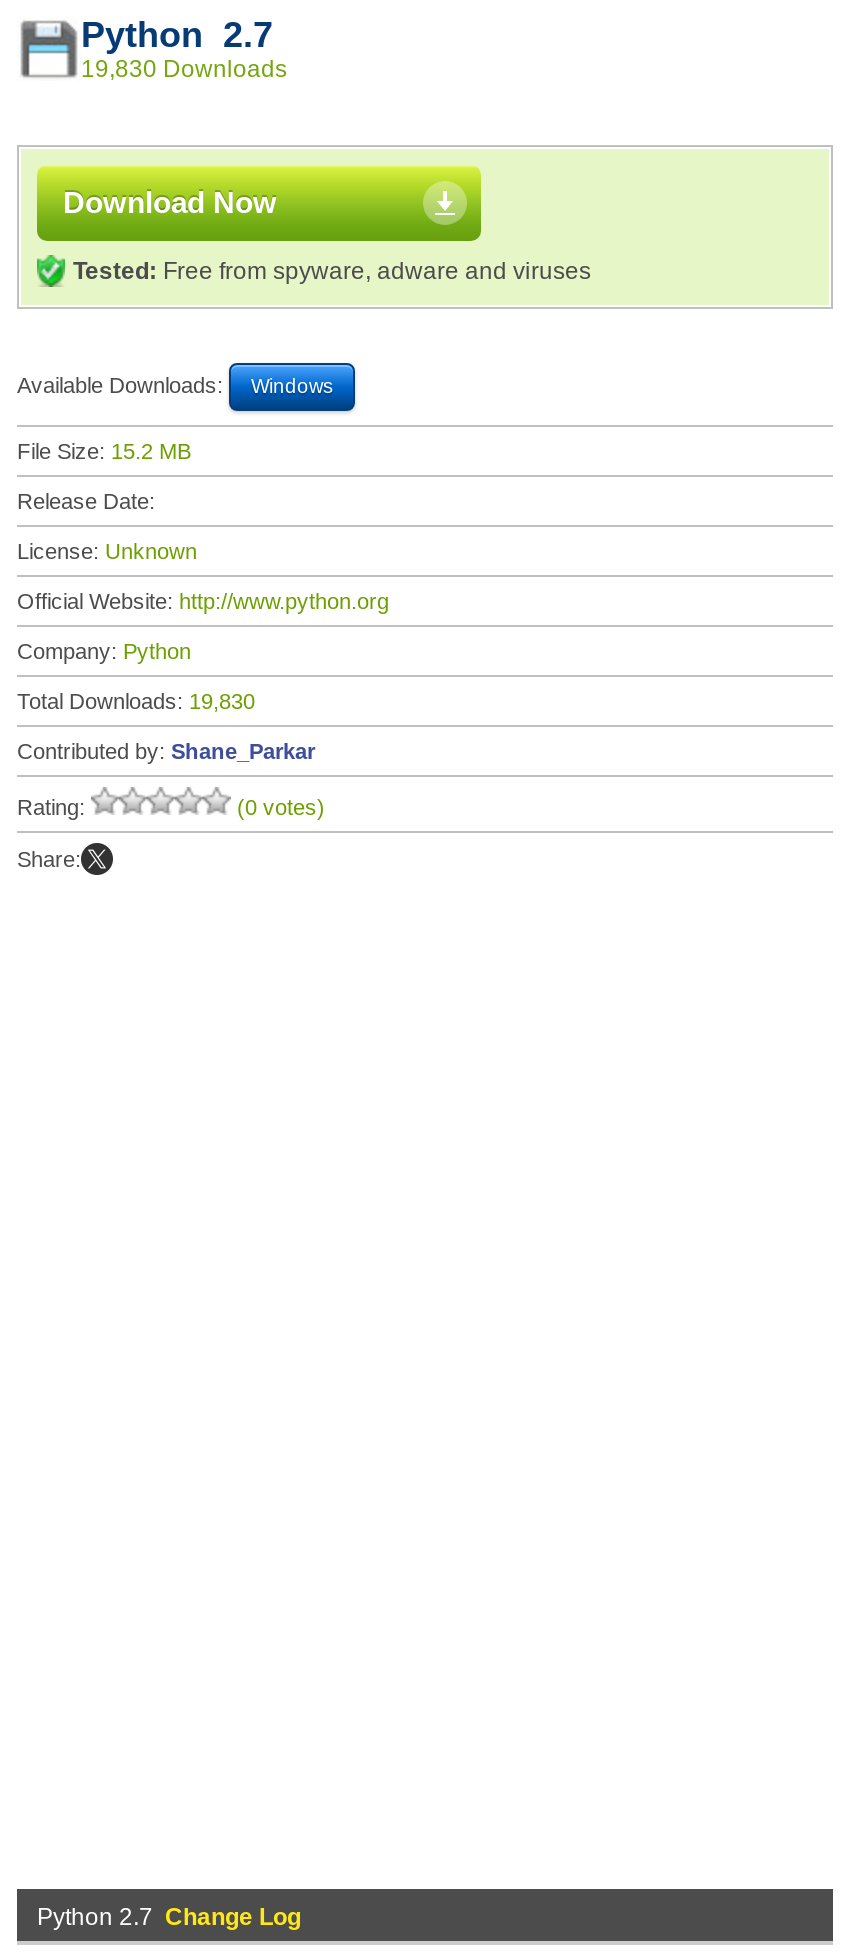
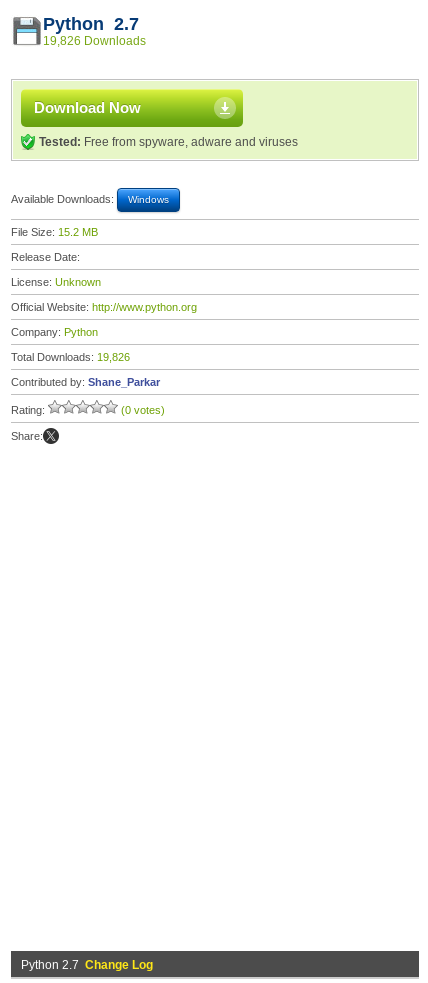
- 19,830 Downloads
+ 19,826 Downloads

- Total Downloads: 19,830
+ Total Downloads: 19,826
